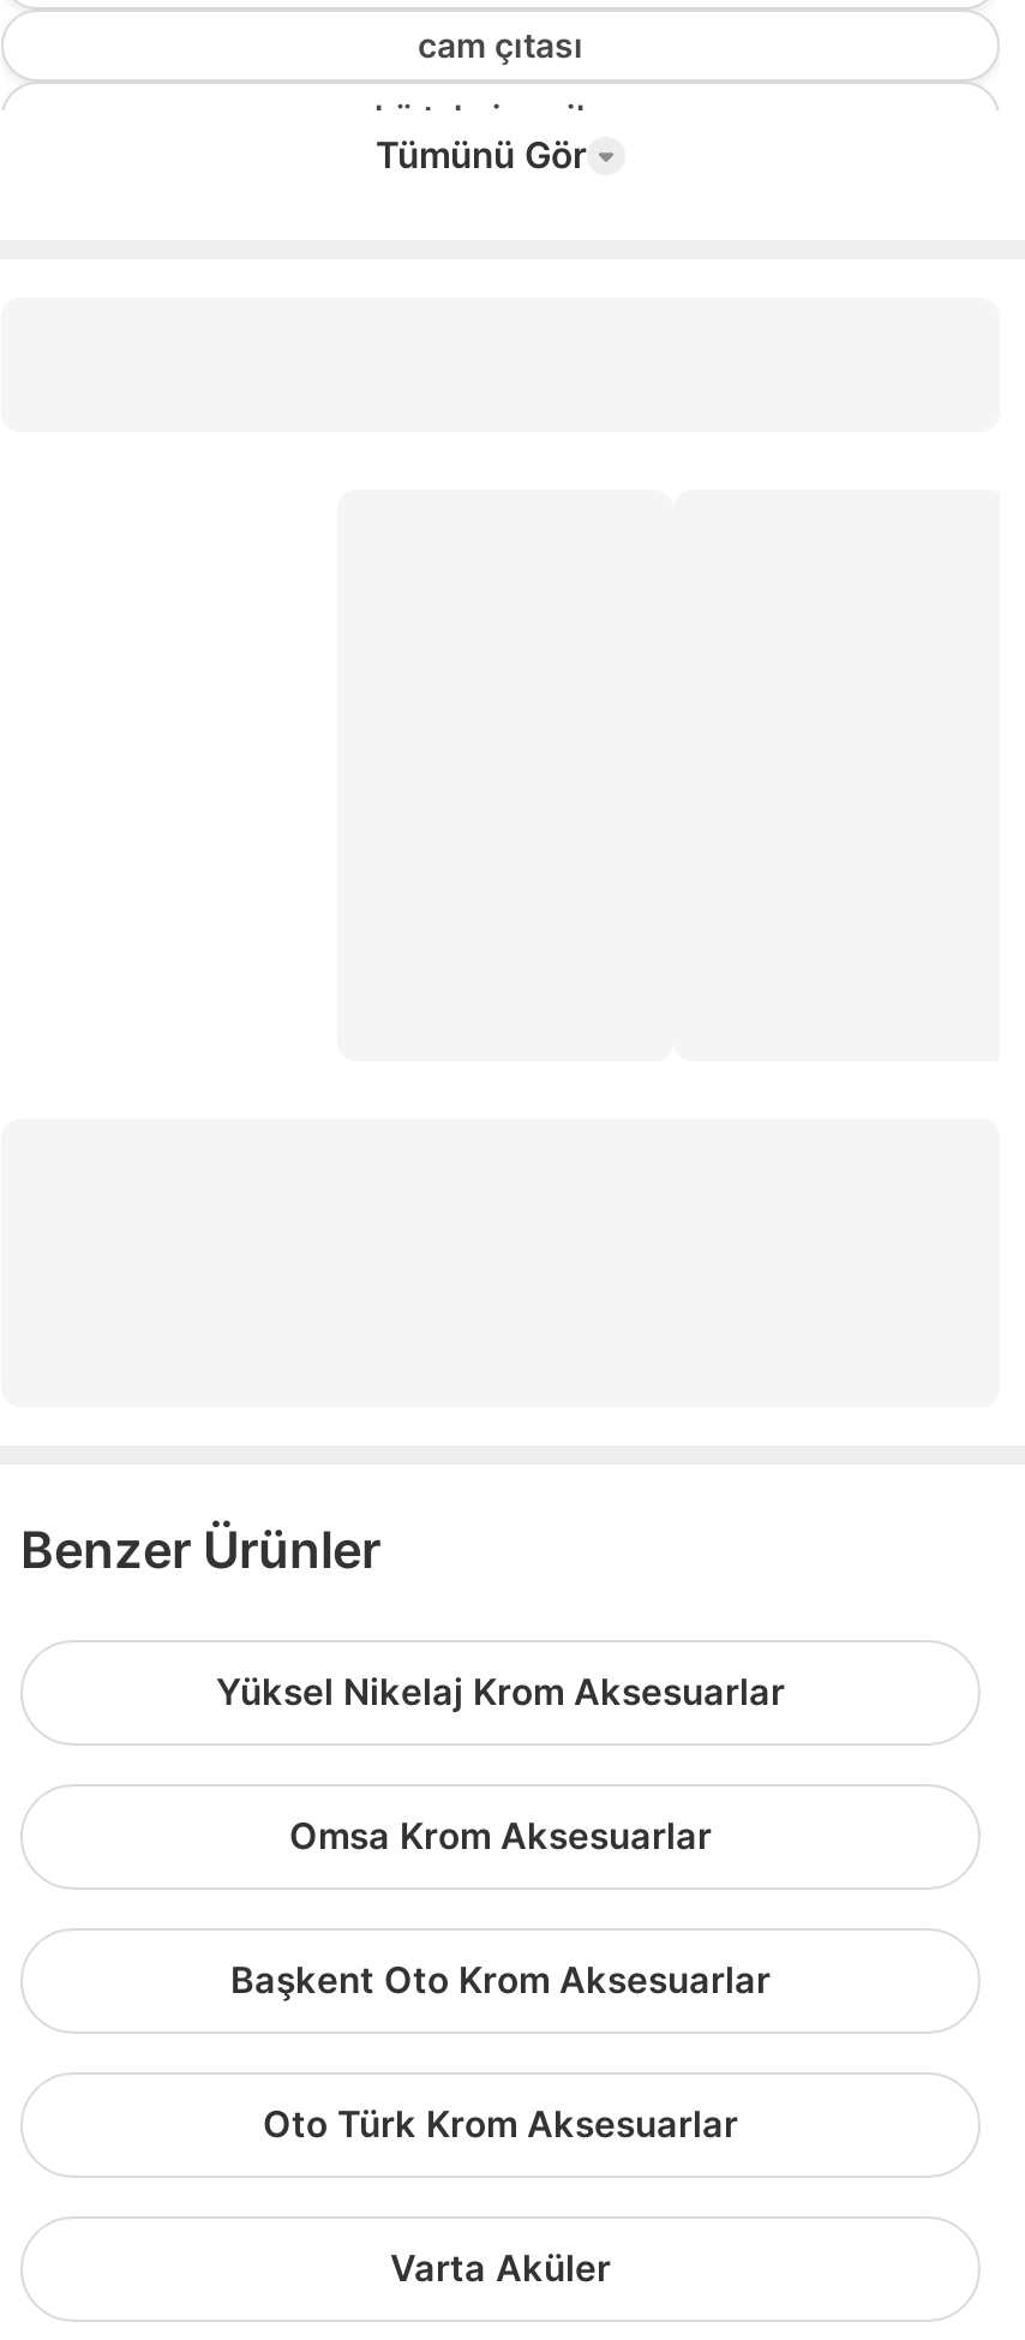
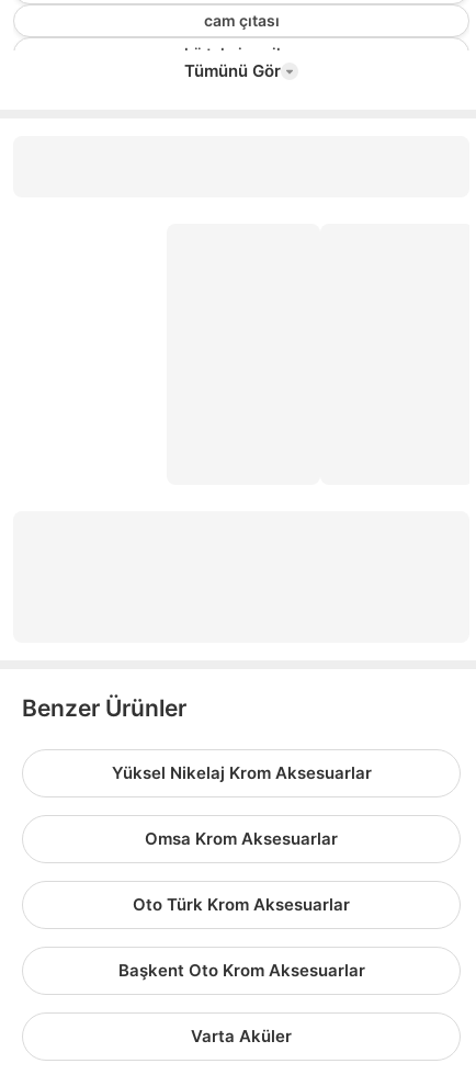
moved down: Başkent Oto Krom Aksesuarlar

moved up: Oto Türk Krom Aksesuarlar
